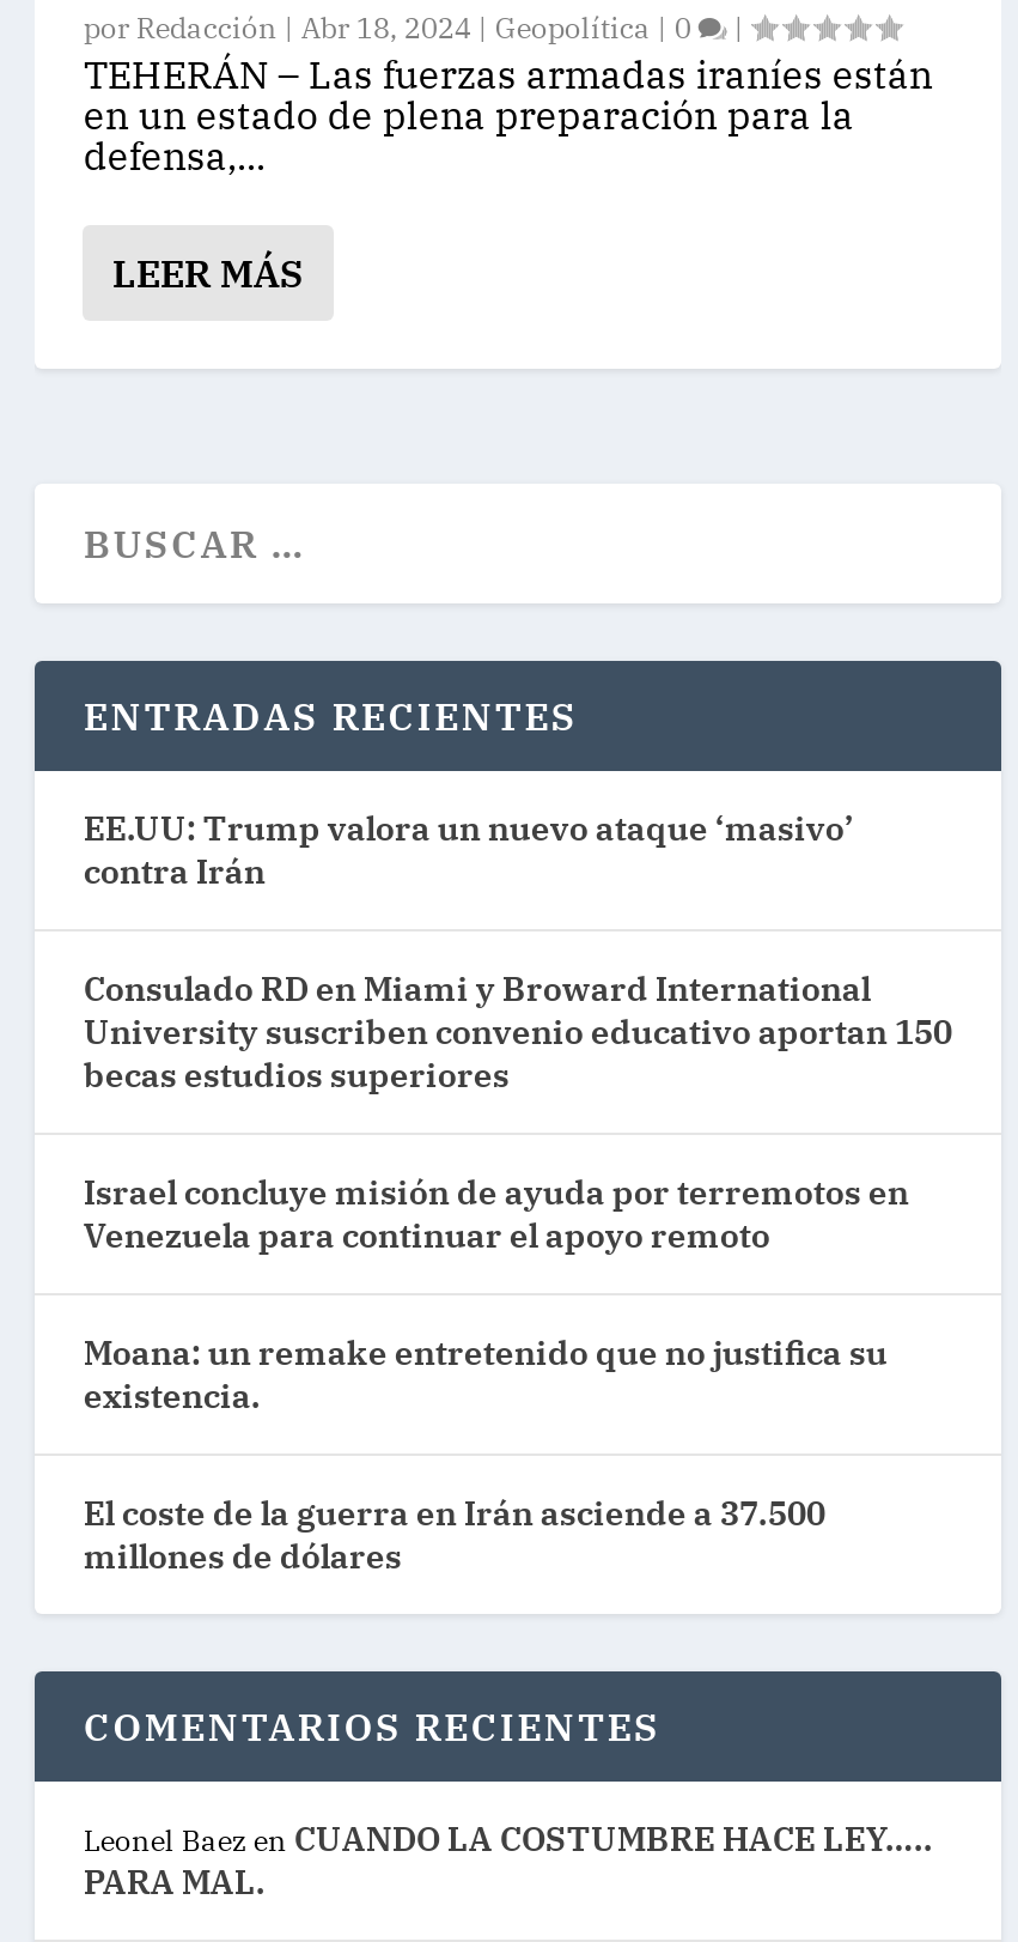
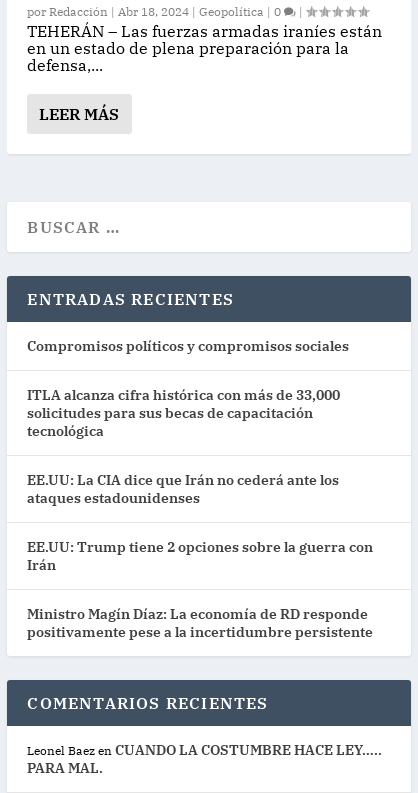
- EE.UU: Trump valora un nuevo ataque ‘masivo’
- contra Irán
+ Compromisos políticos y compromisos sociales

- Consulado RD en Miami y Broward International
- University suscriben convenio educativo aportan 150
- becas estudios superiores
+ ITLA alcanza cifra histórica con más de 33,000
+ solicitudes para sus becas de capacitación
+ tecnológica

- Israel concluye misión de ayuda por terremotos en
- Venezuela para continuar el apoyo remoto
+ EE.UU: La CIA dice que Irán no cederá ante los
+ ataques estadounidenses

- Moana: un remake entretenido que no justifica su
- existencia.
+ EE.UU: Trump tiene 2 opciones sobre la guerra con
+ Irán

- El coste de la guerra en Irán asciende a 37.500
- millones de dólares
+ Ministro Magín Díaz: La economía de RD responde
+ positivamente pese a la incertidumbre persistente
